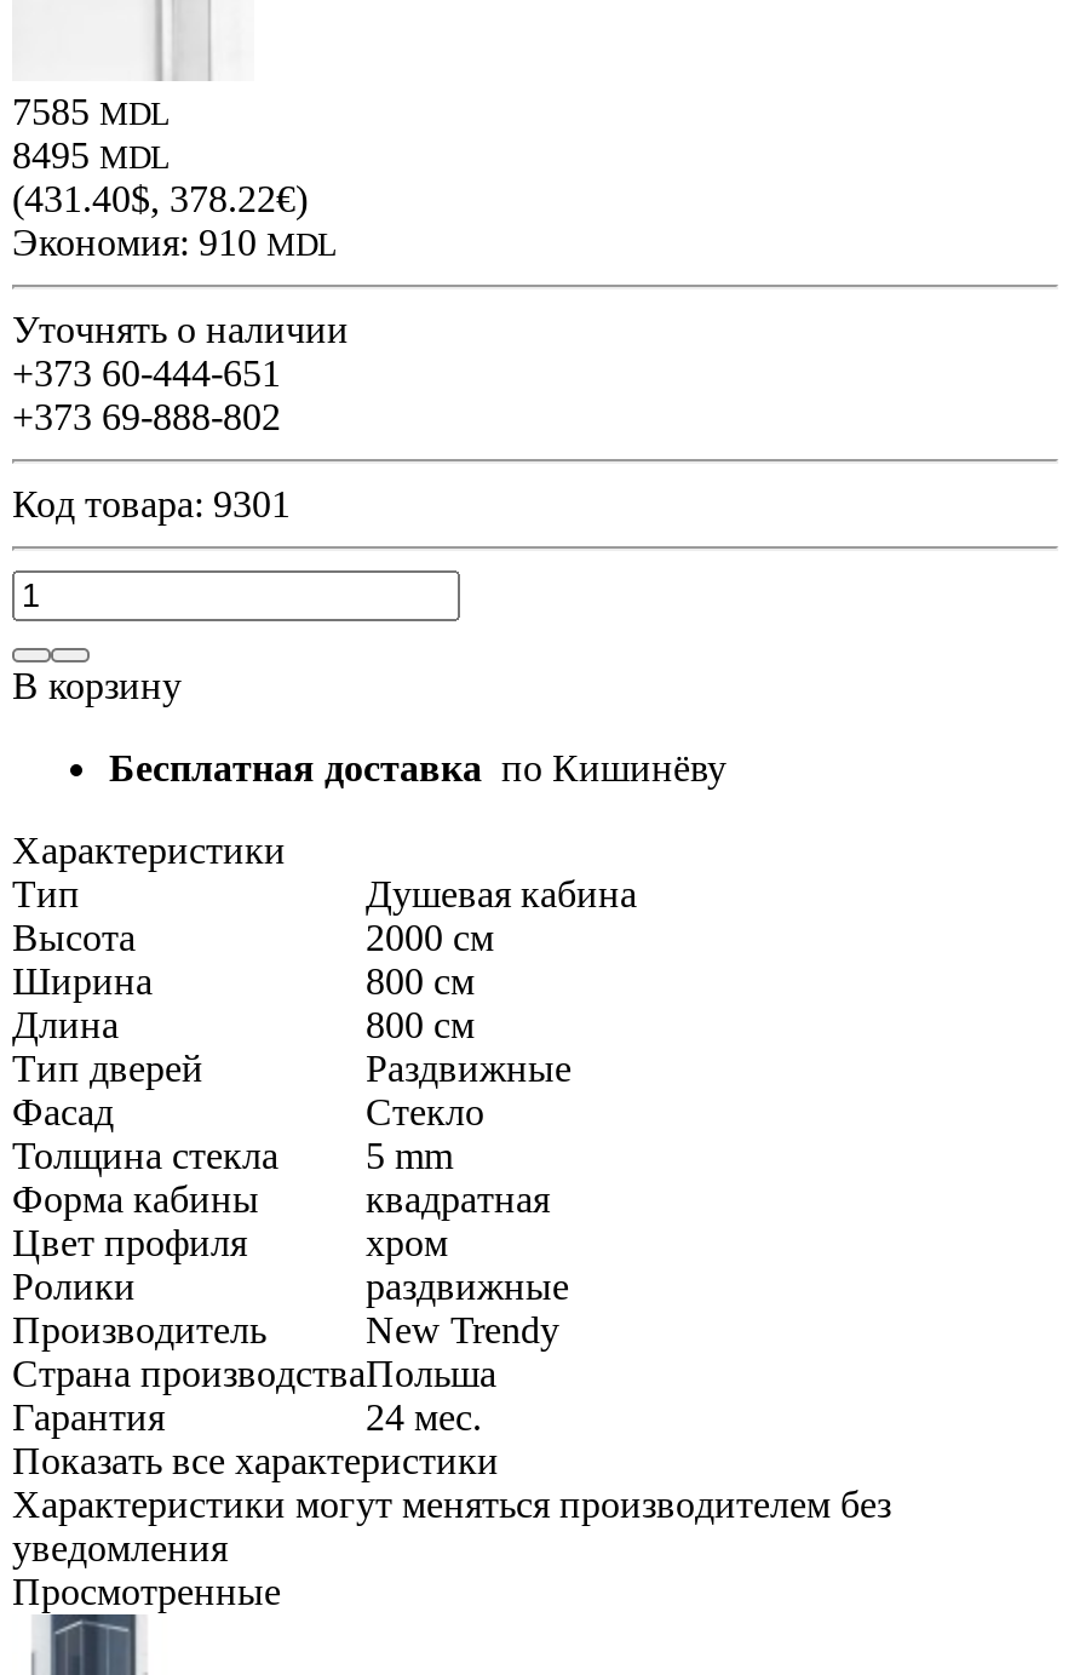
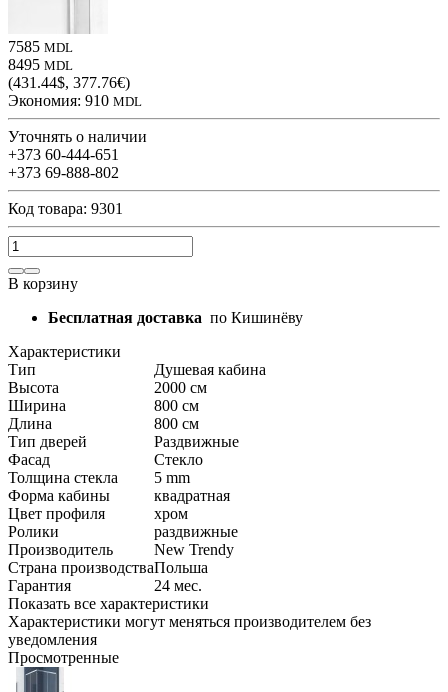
- (431.40$, 378.22€)
+ (431.44$, 377.76€)
